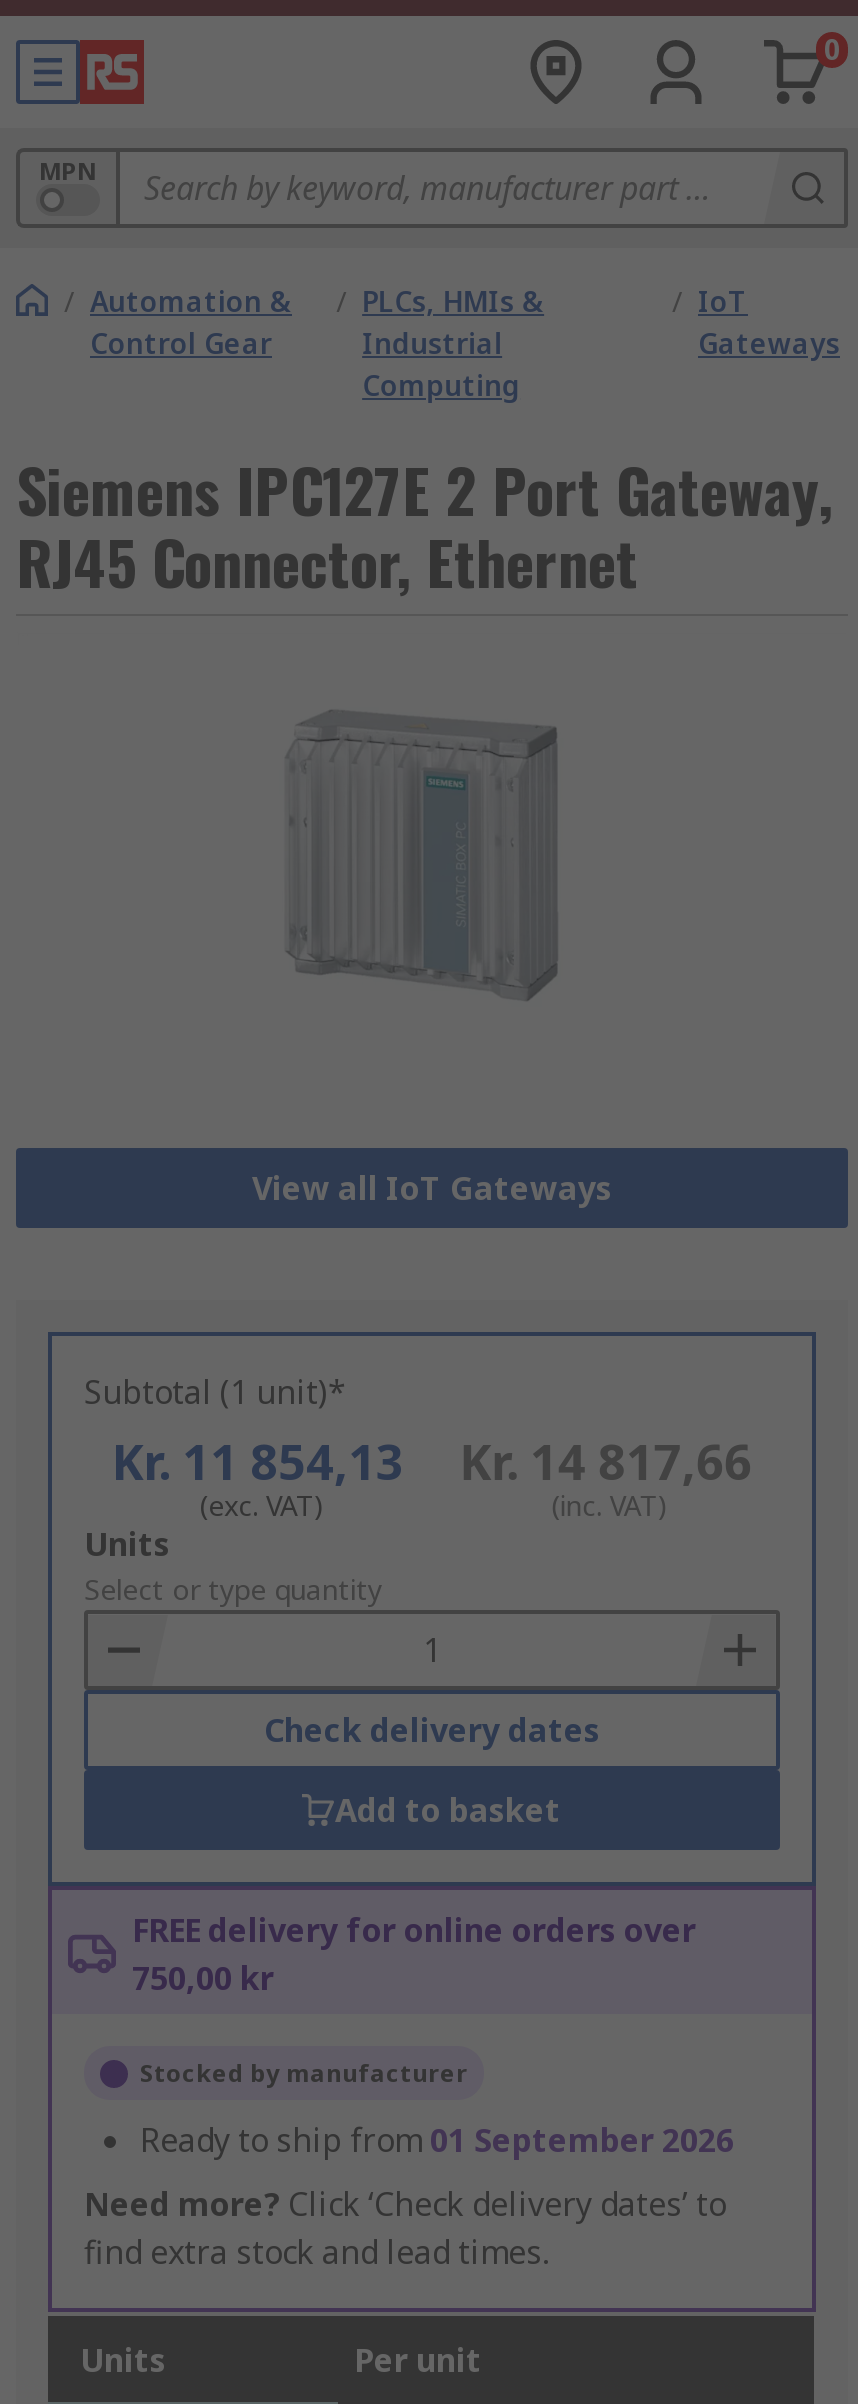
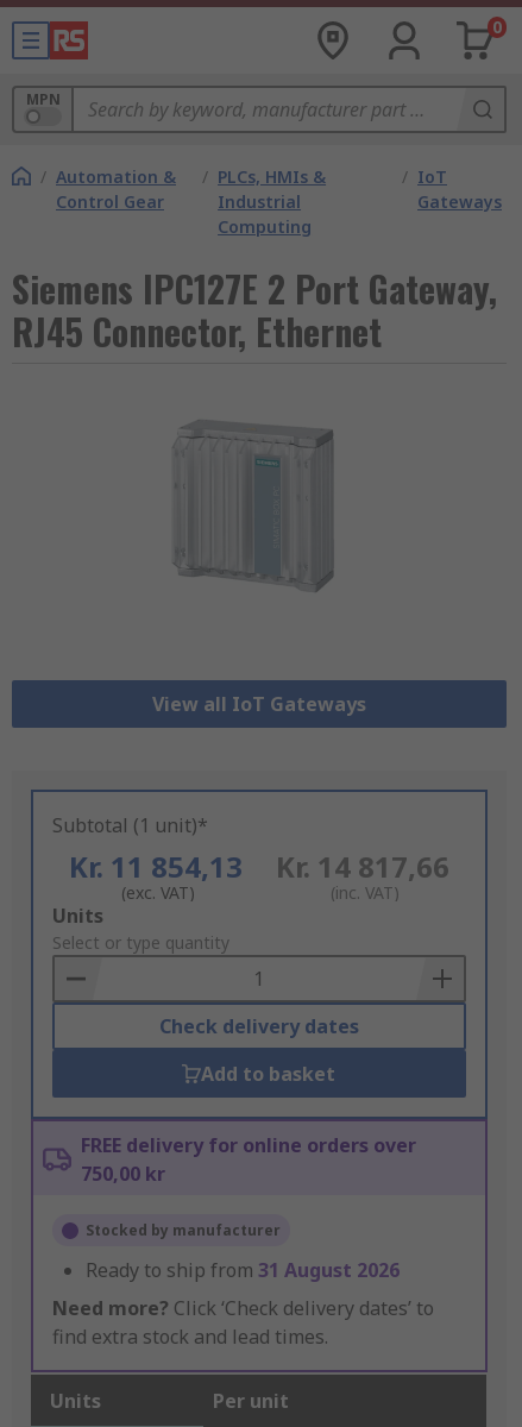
- Ready to ship from 01 September 2026
+ Ready to ship from 31 August 2026
